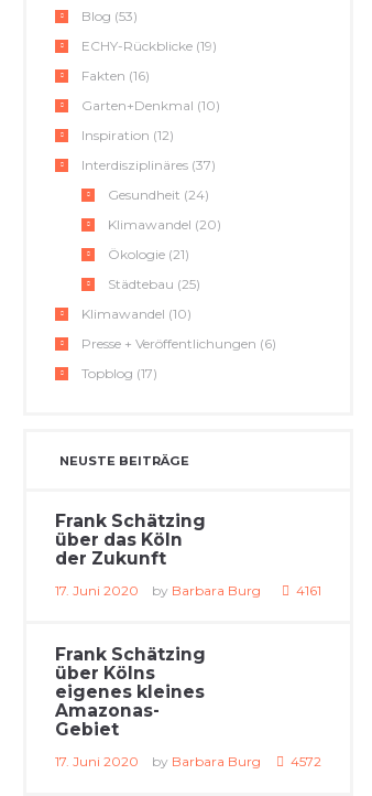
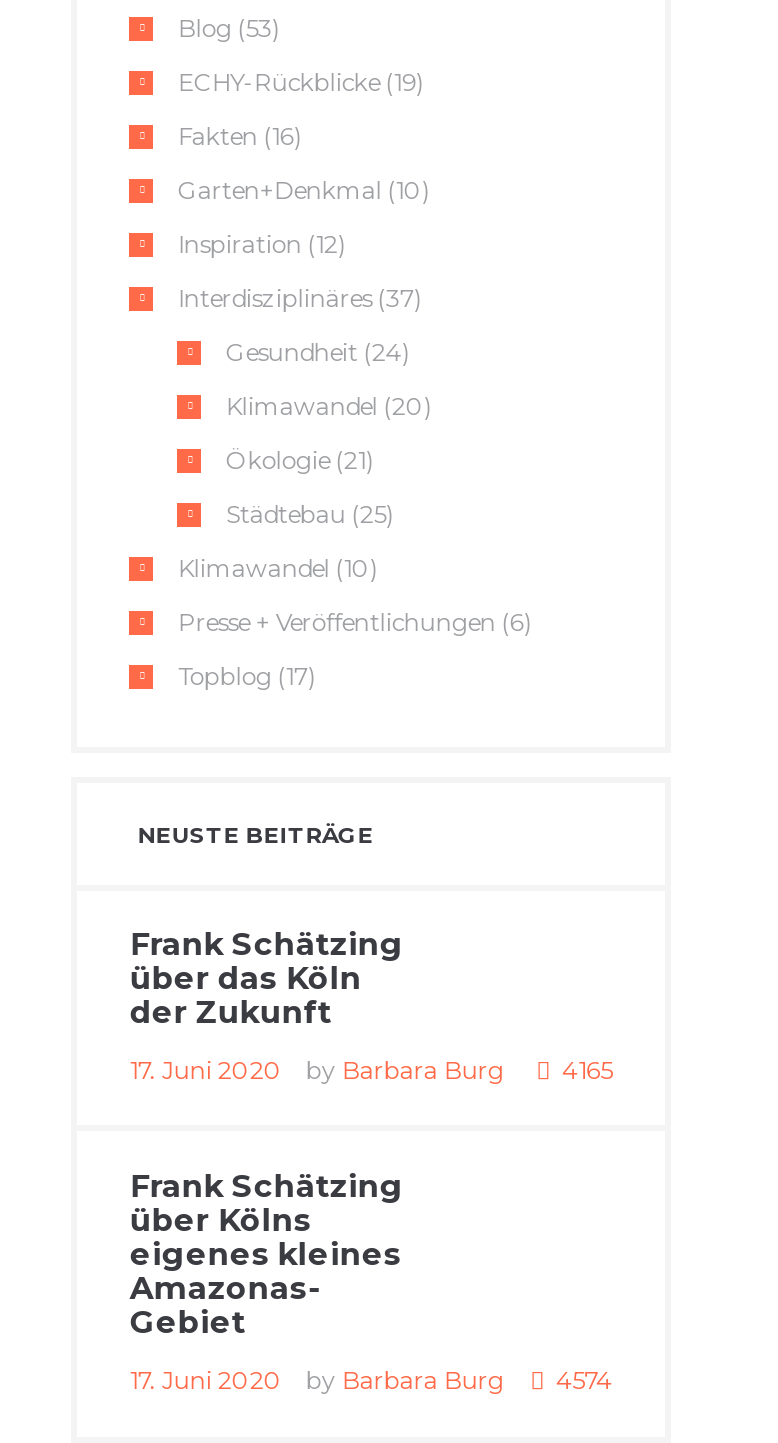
- 4161
+ 4165

- 17. Juni 2020 by Barbara Burg 4572
+ 17. Juni 2020 by Barbara Burg 4574
